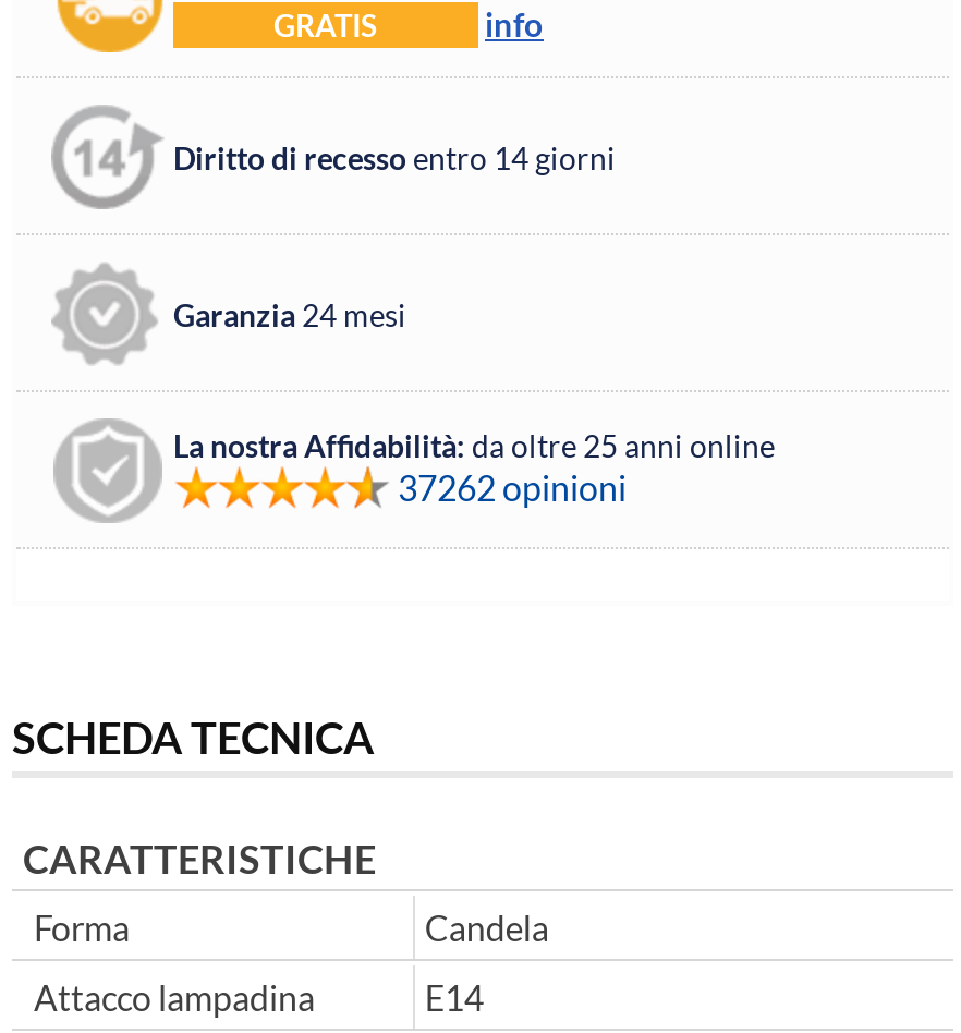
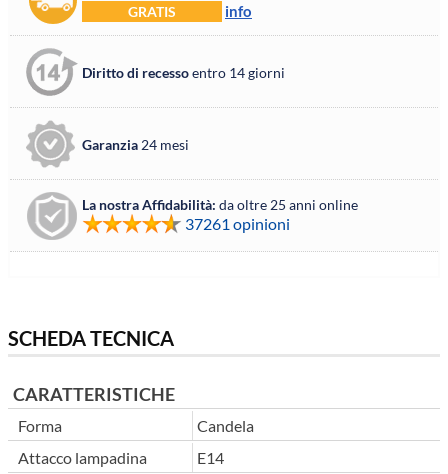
- 37262 opinioni
+ 37261 opinioni
